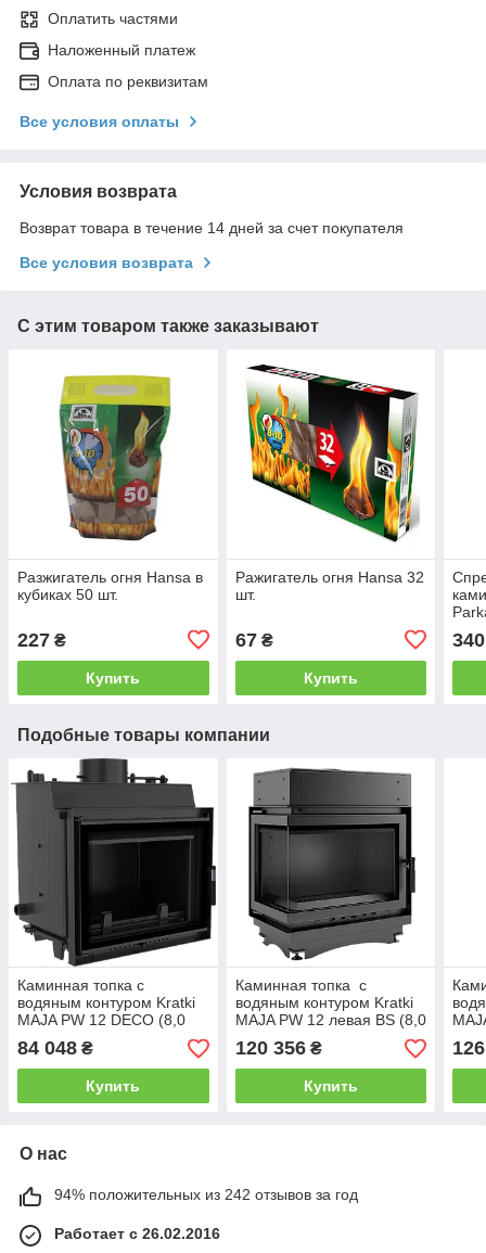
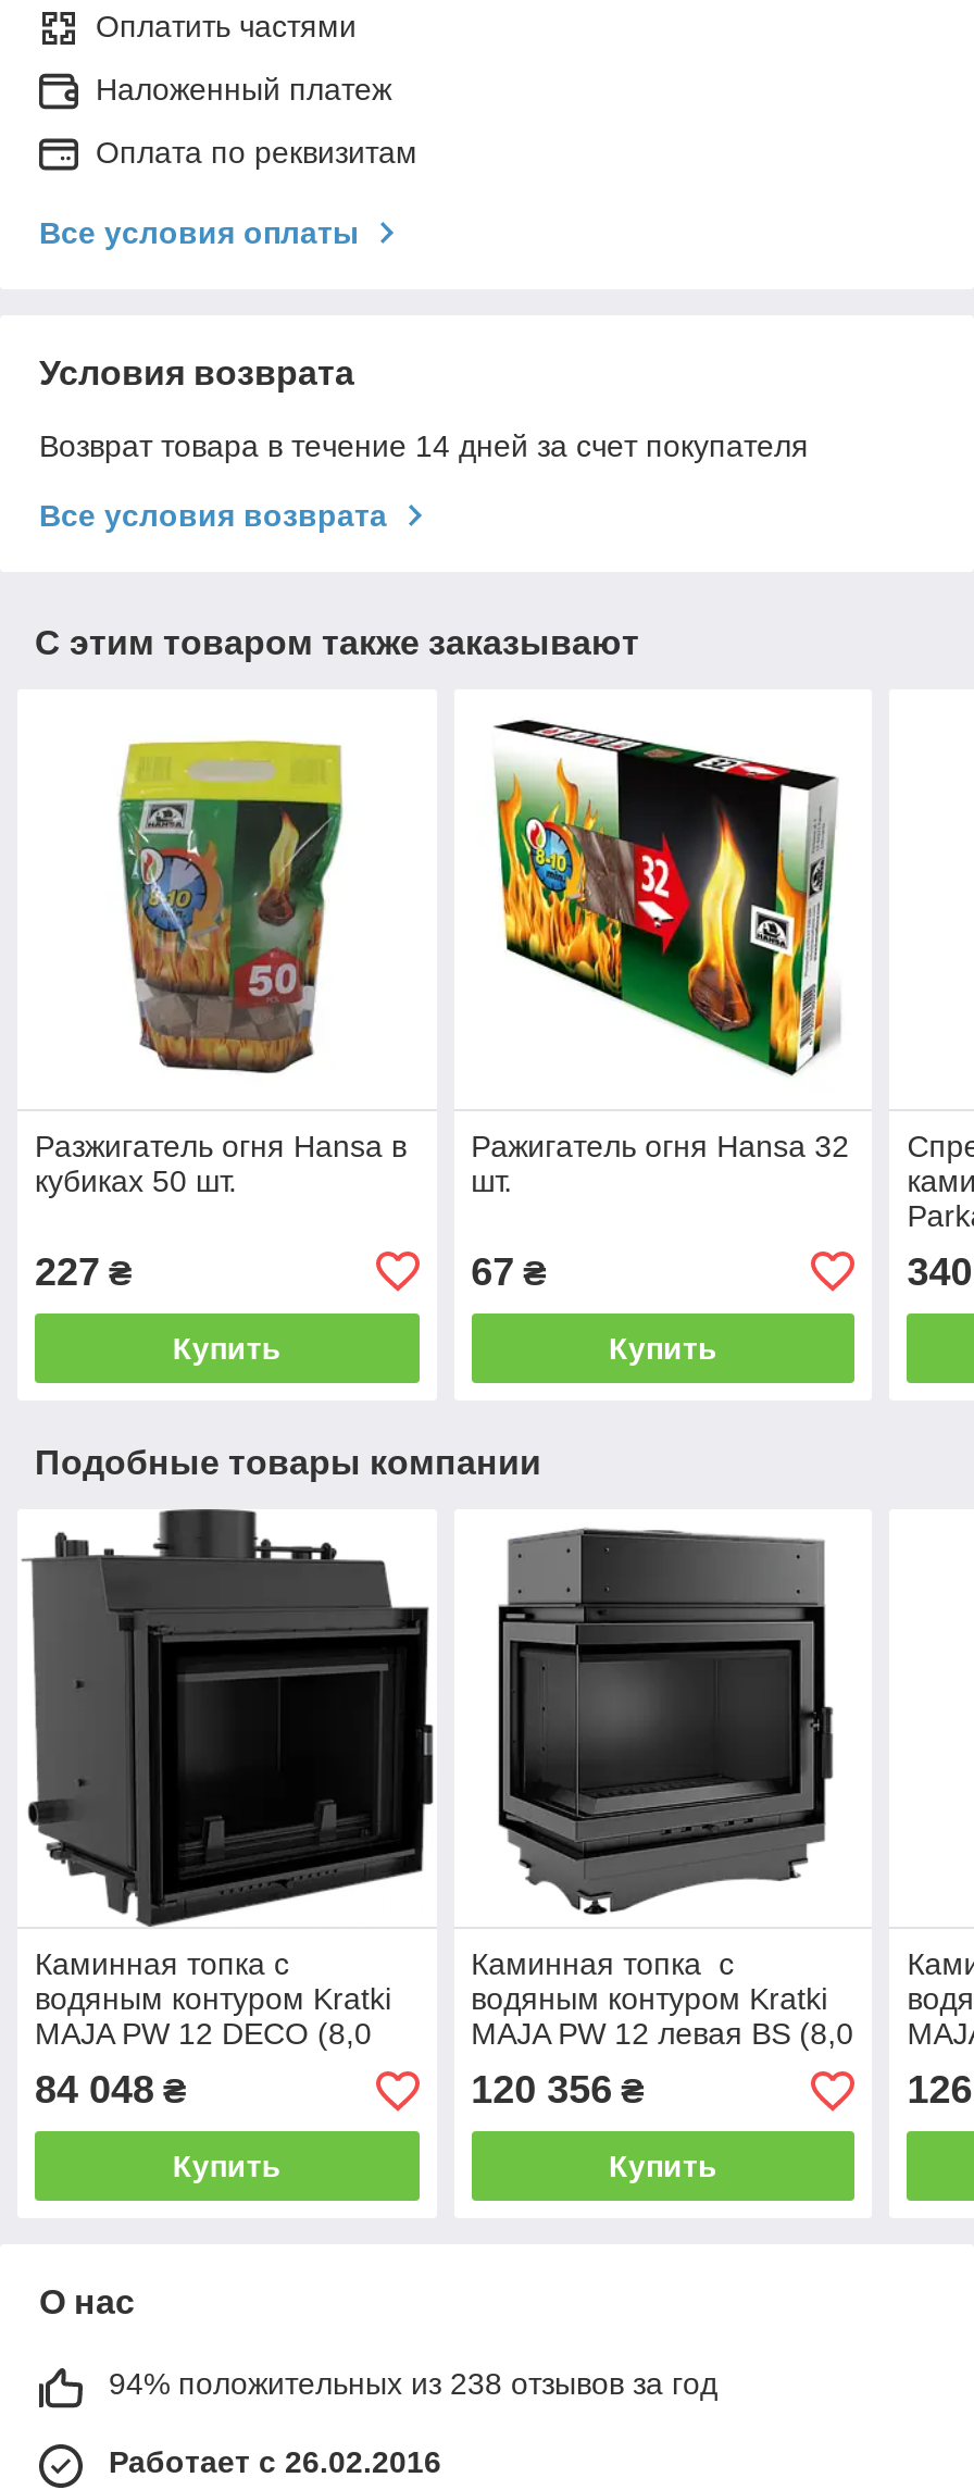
- 94% положительных из 242 отзывов за год
+ 94% положительных из 238 отзывов за год
